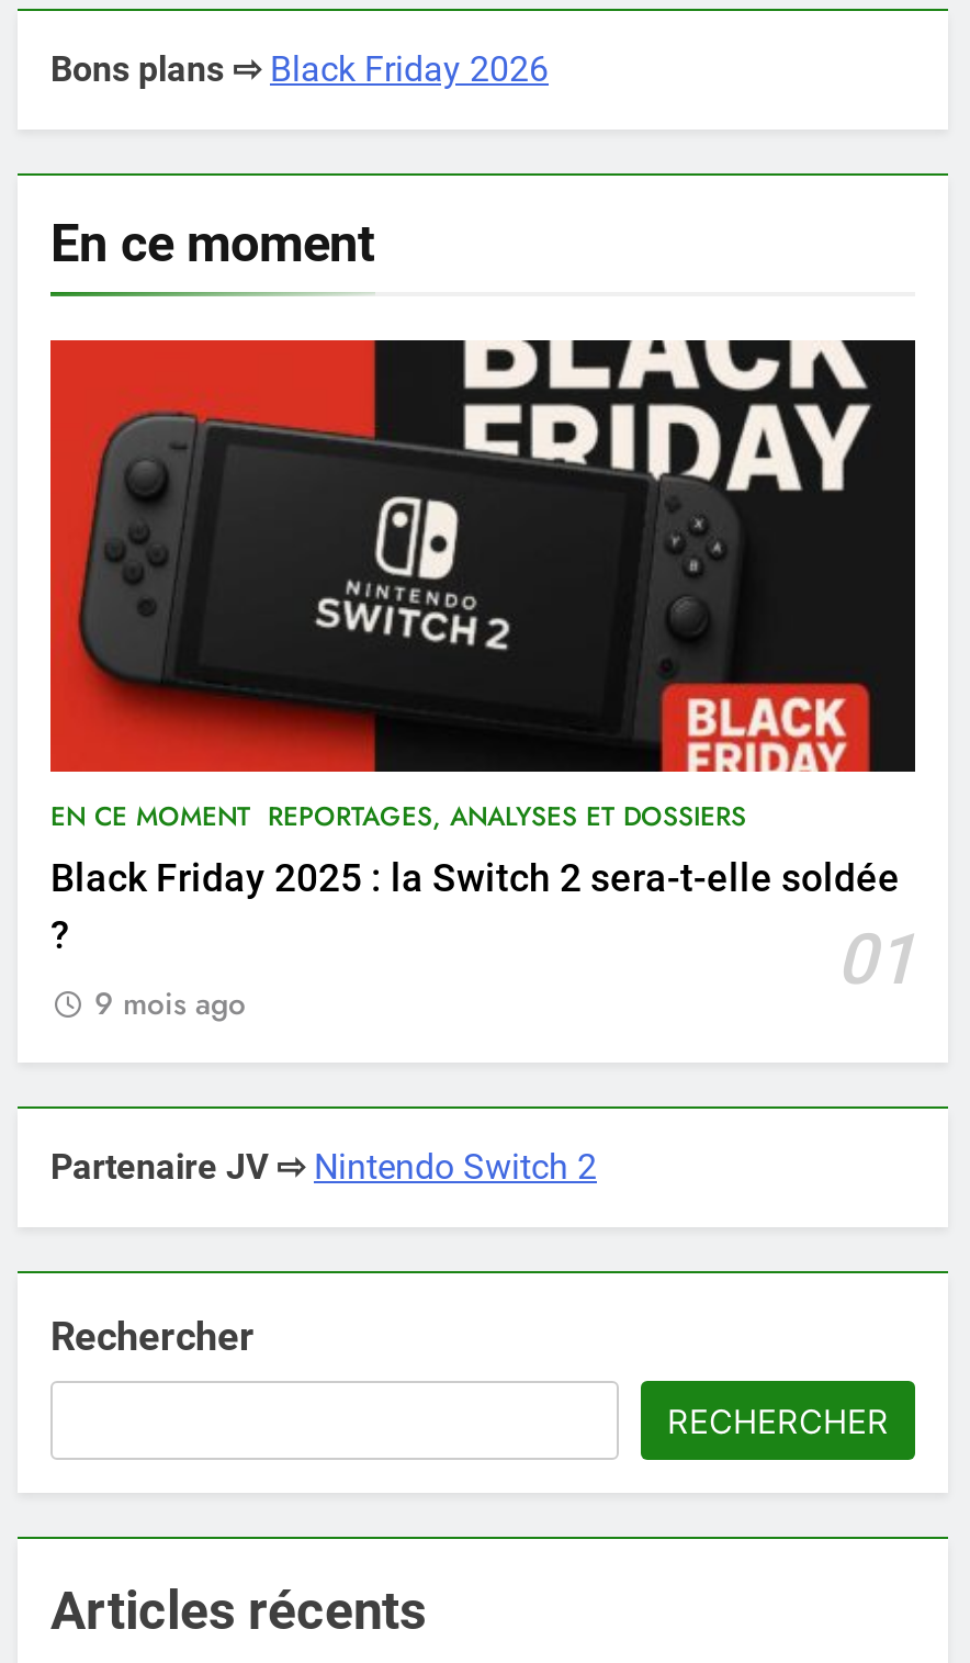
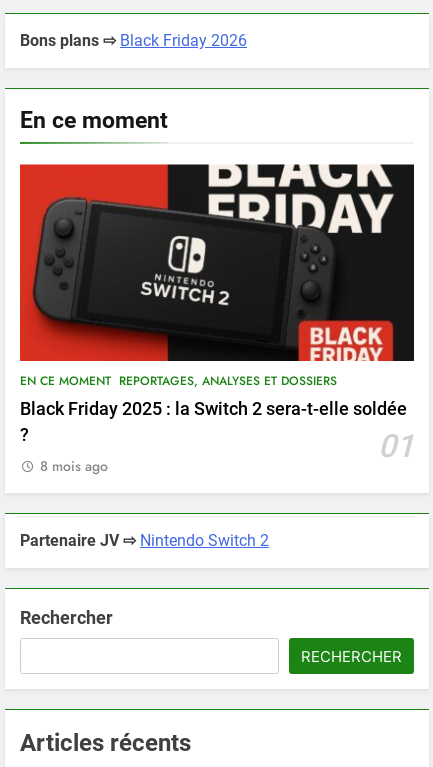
- 9 mois ago
+ 8 mois ago
